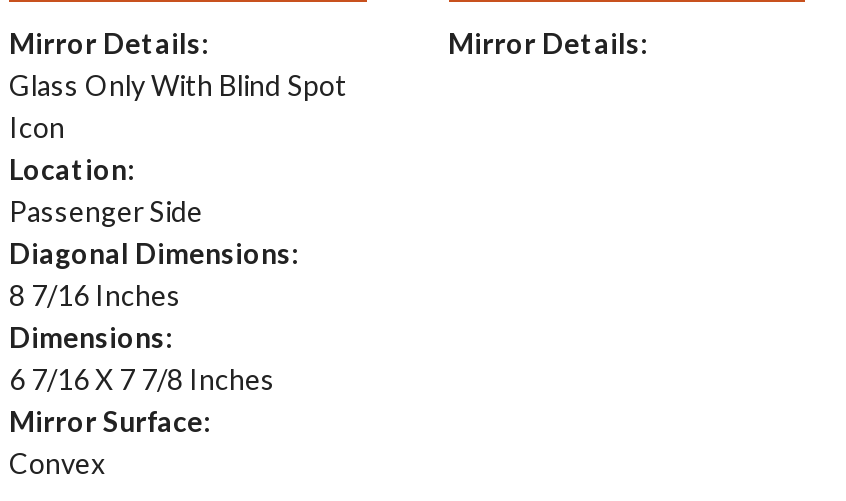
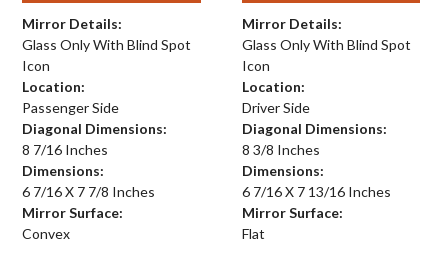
+ Glass Only With Blind Spot
+ Icon
+ Location:
+ Driver Side
+ Diagonal Dimensions:
+ 8 3/8 Inches
+ Dimensions:
+ 6 7/16 X 7 13/16 Inches
+ Mirror Surface:
+ Flat
